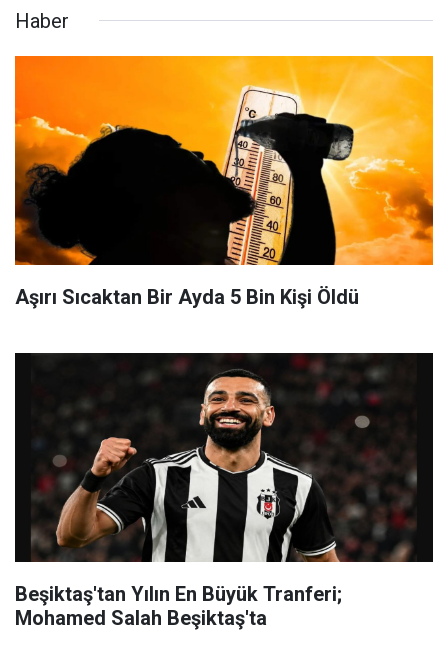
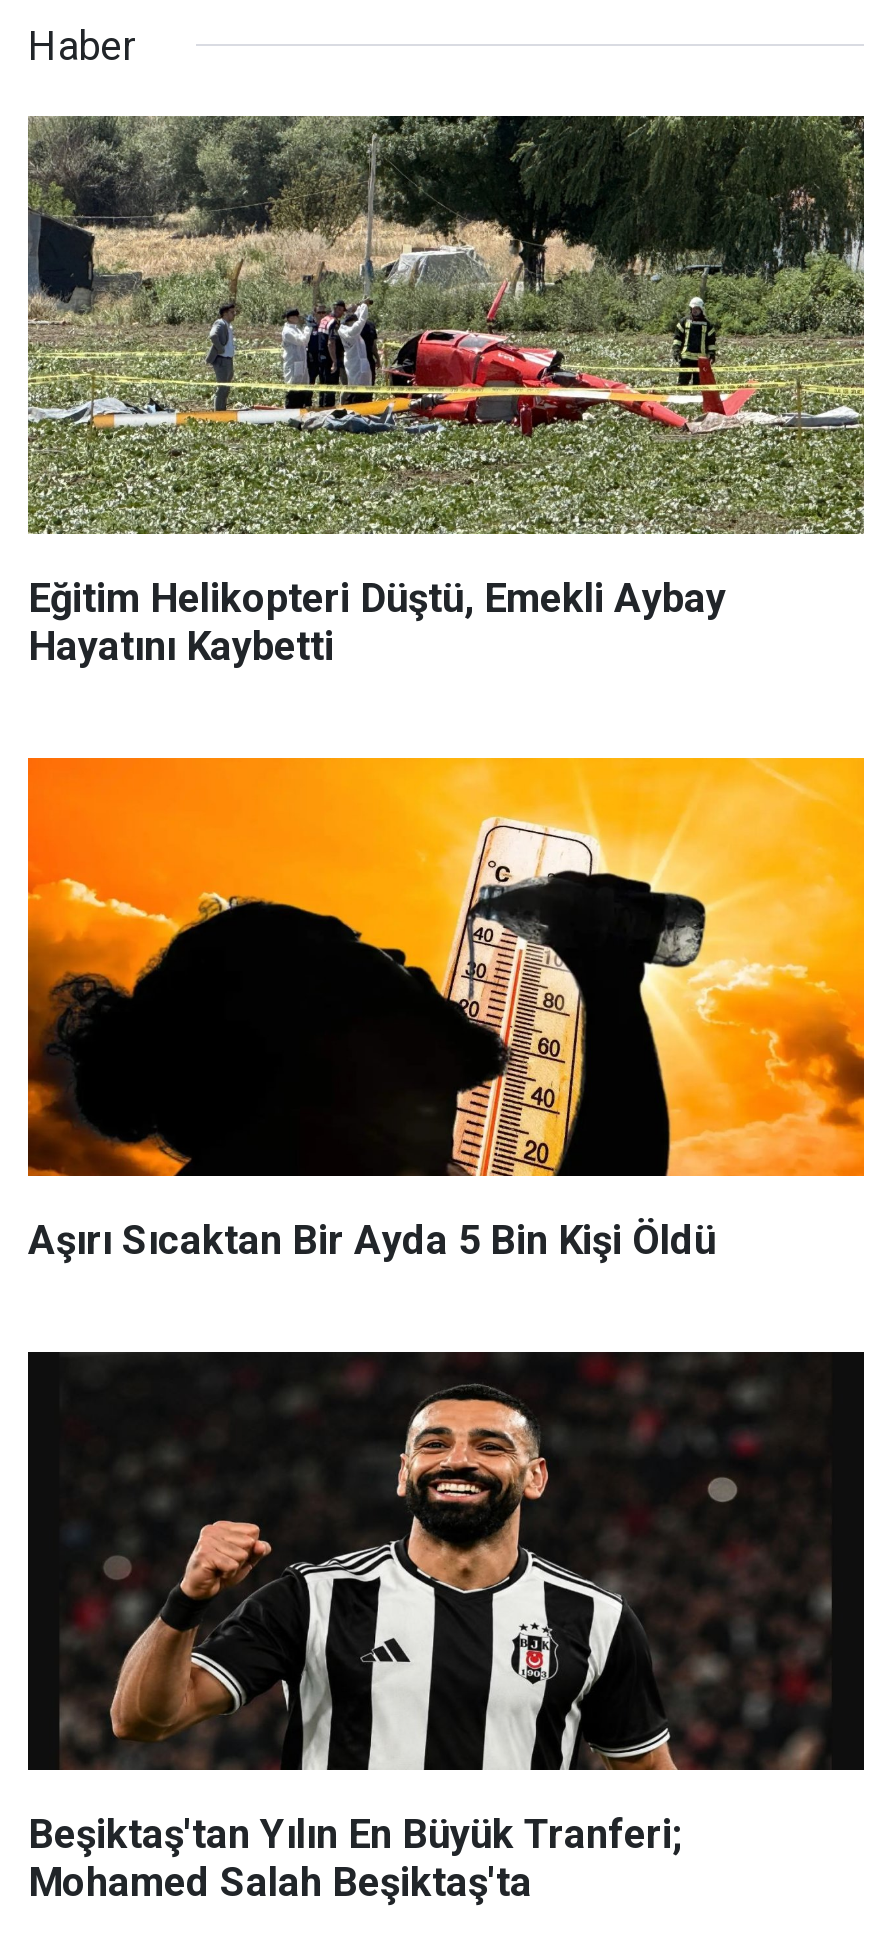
+ [image]
+ Eğitim Helikopteri Düştü, Emekli Aybay
+ Hayatını Kaybetti
